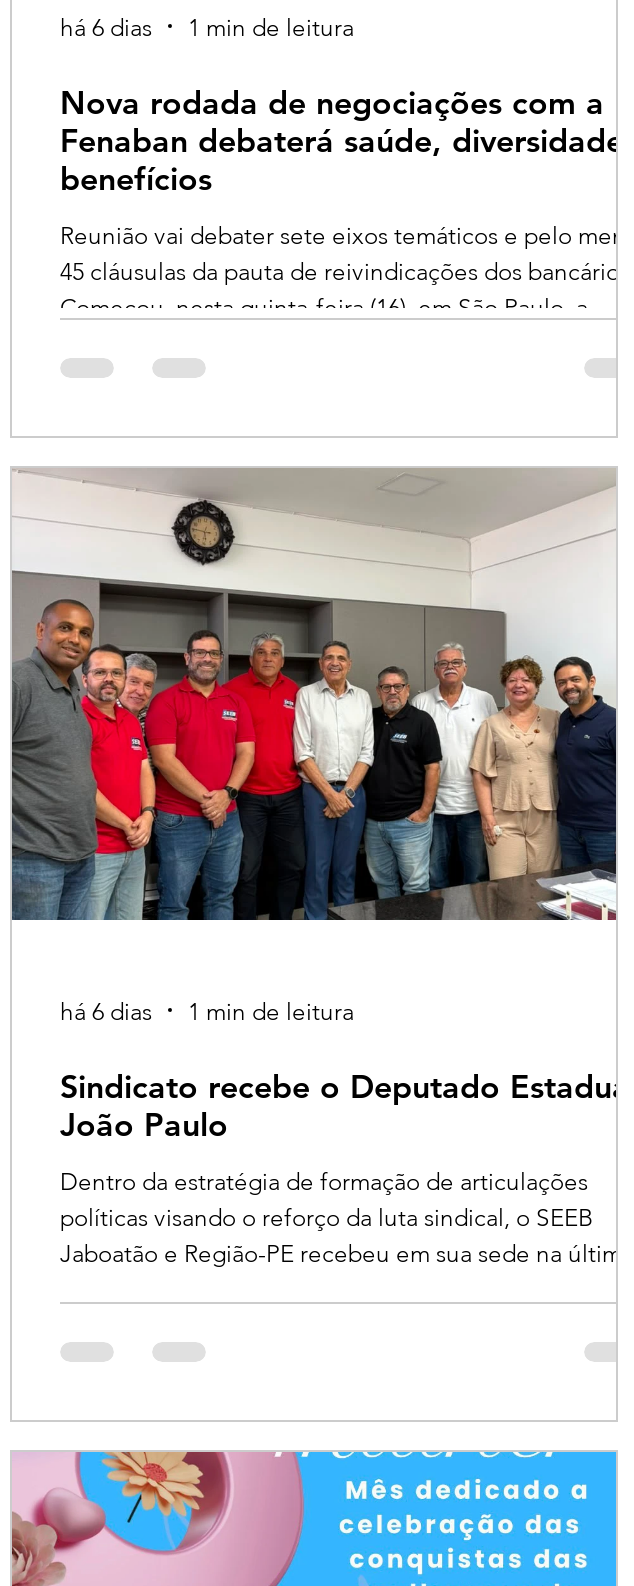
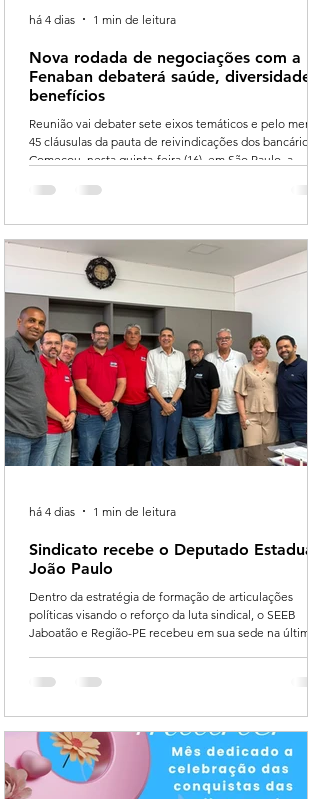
- há 6 dias 1 min de leitura
+ há 4 dias 1 min de leitura

- há 6 dias 1 min de leitura
+ há 4 dias 1 min de leitura
